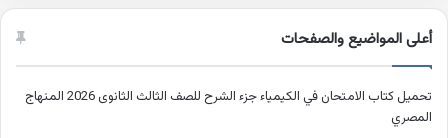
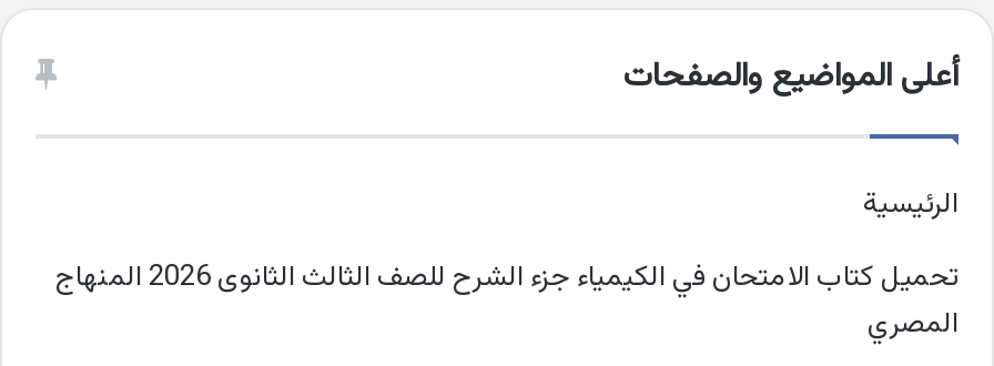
+ الرئيسية
